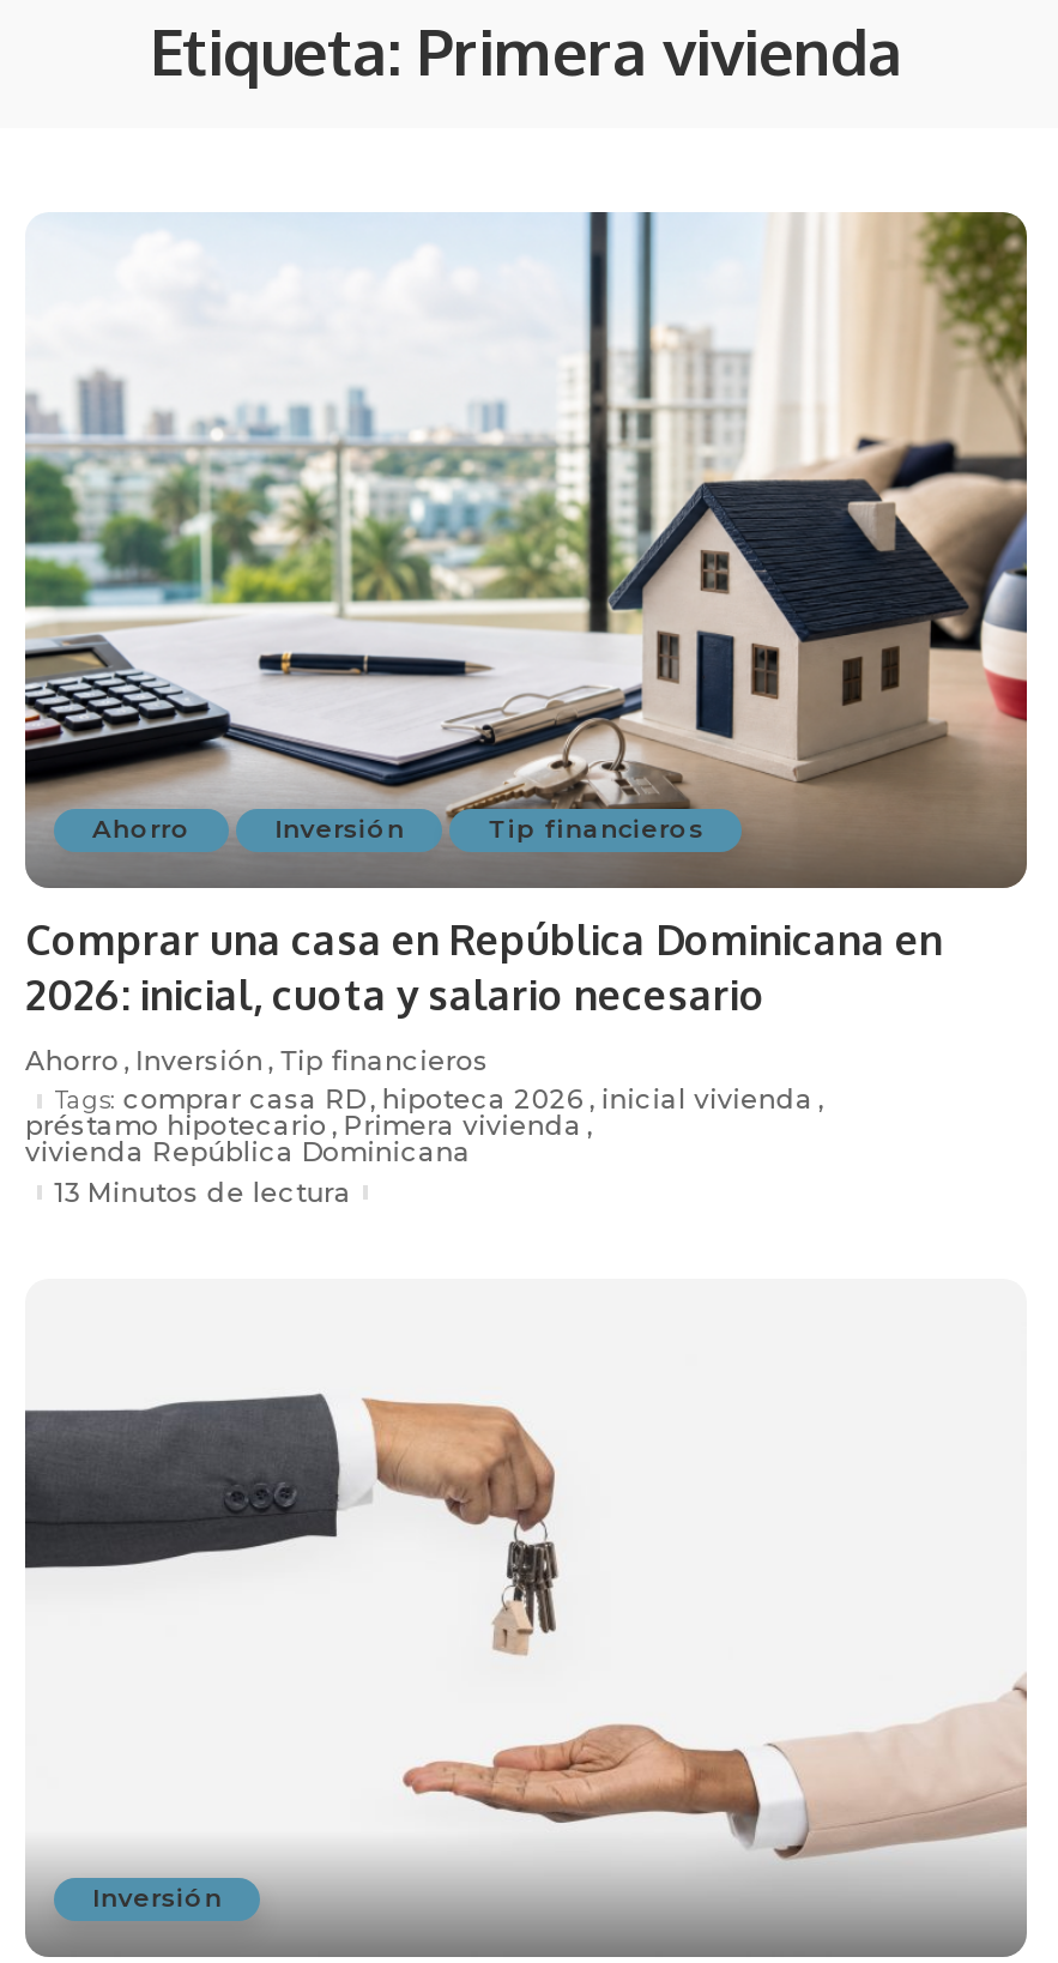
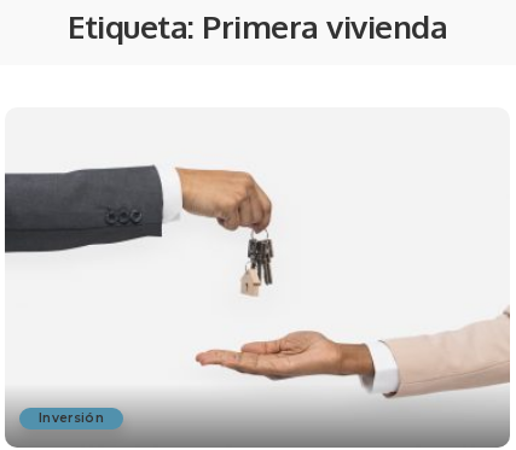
- [image]
- Ahorro
- Inversión
- Tip financieros
- Comprar una casa en República Dominicana en
- 2026: inicial, cuota y salario necesario
- Ahorro Inversión Tip financieros
- Tags: comprar casa RD hipoteca 2026 inicial vivienda
- préstamo hipotecario Primera vivienda
- vivienda República Dominicana
- 13 Minutos de lectura
